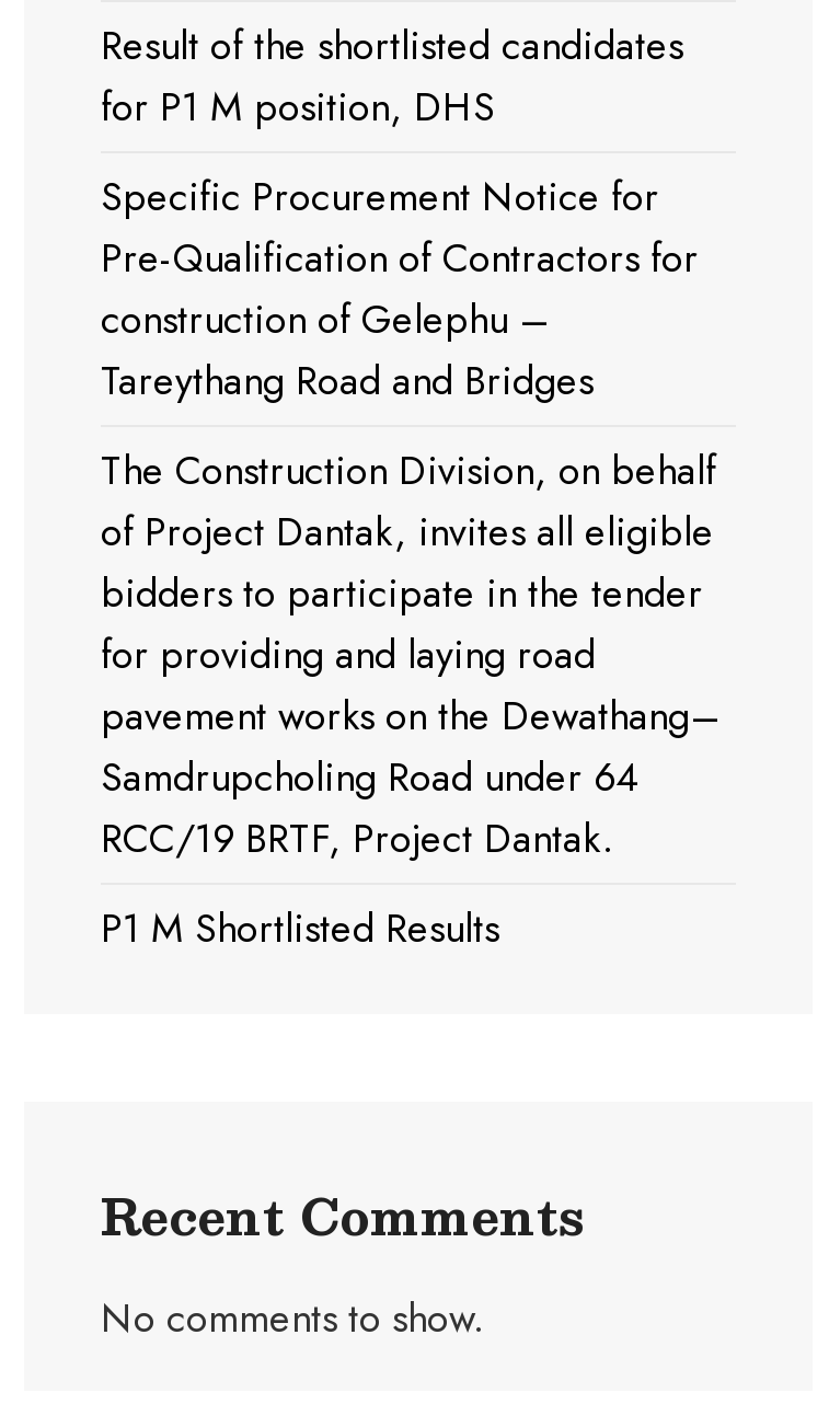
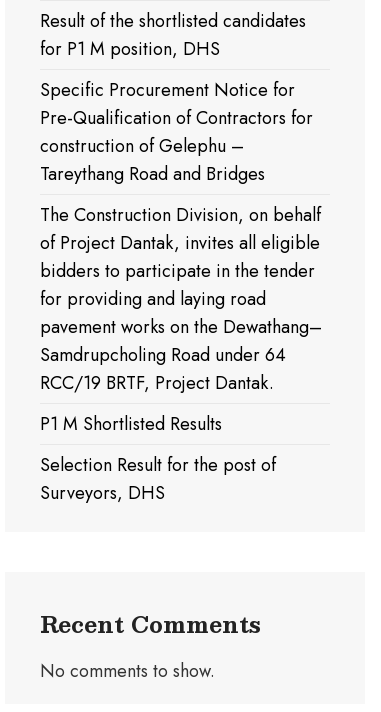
+ Selection Result for the post of
+ Surveyors, DHS
